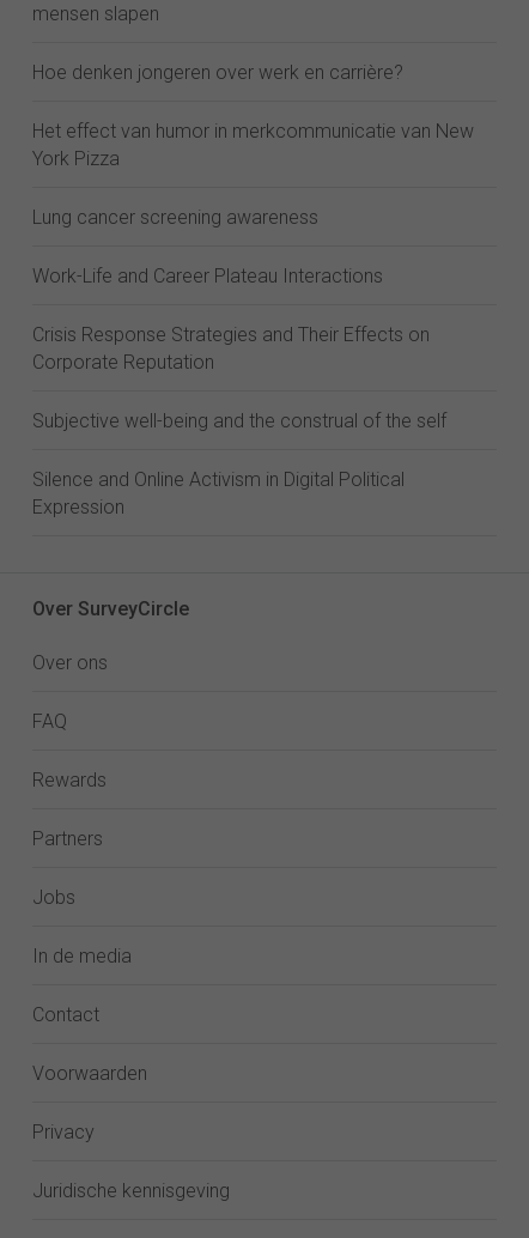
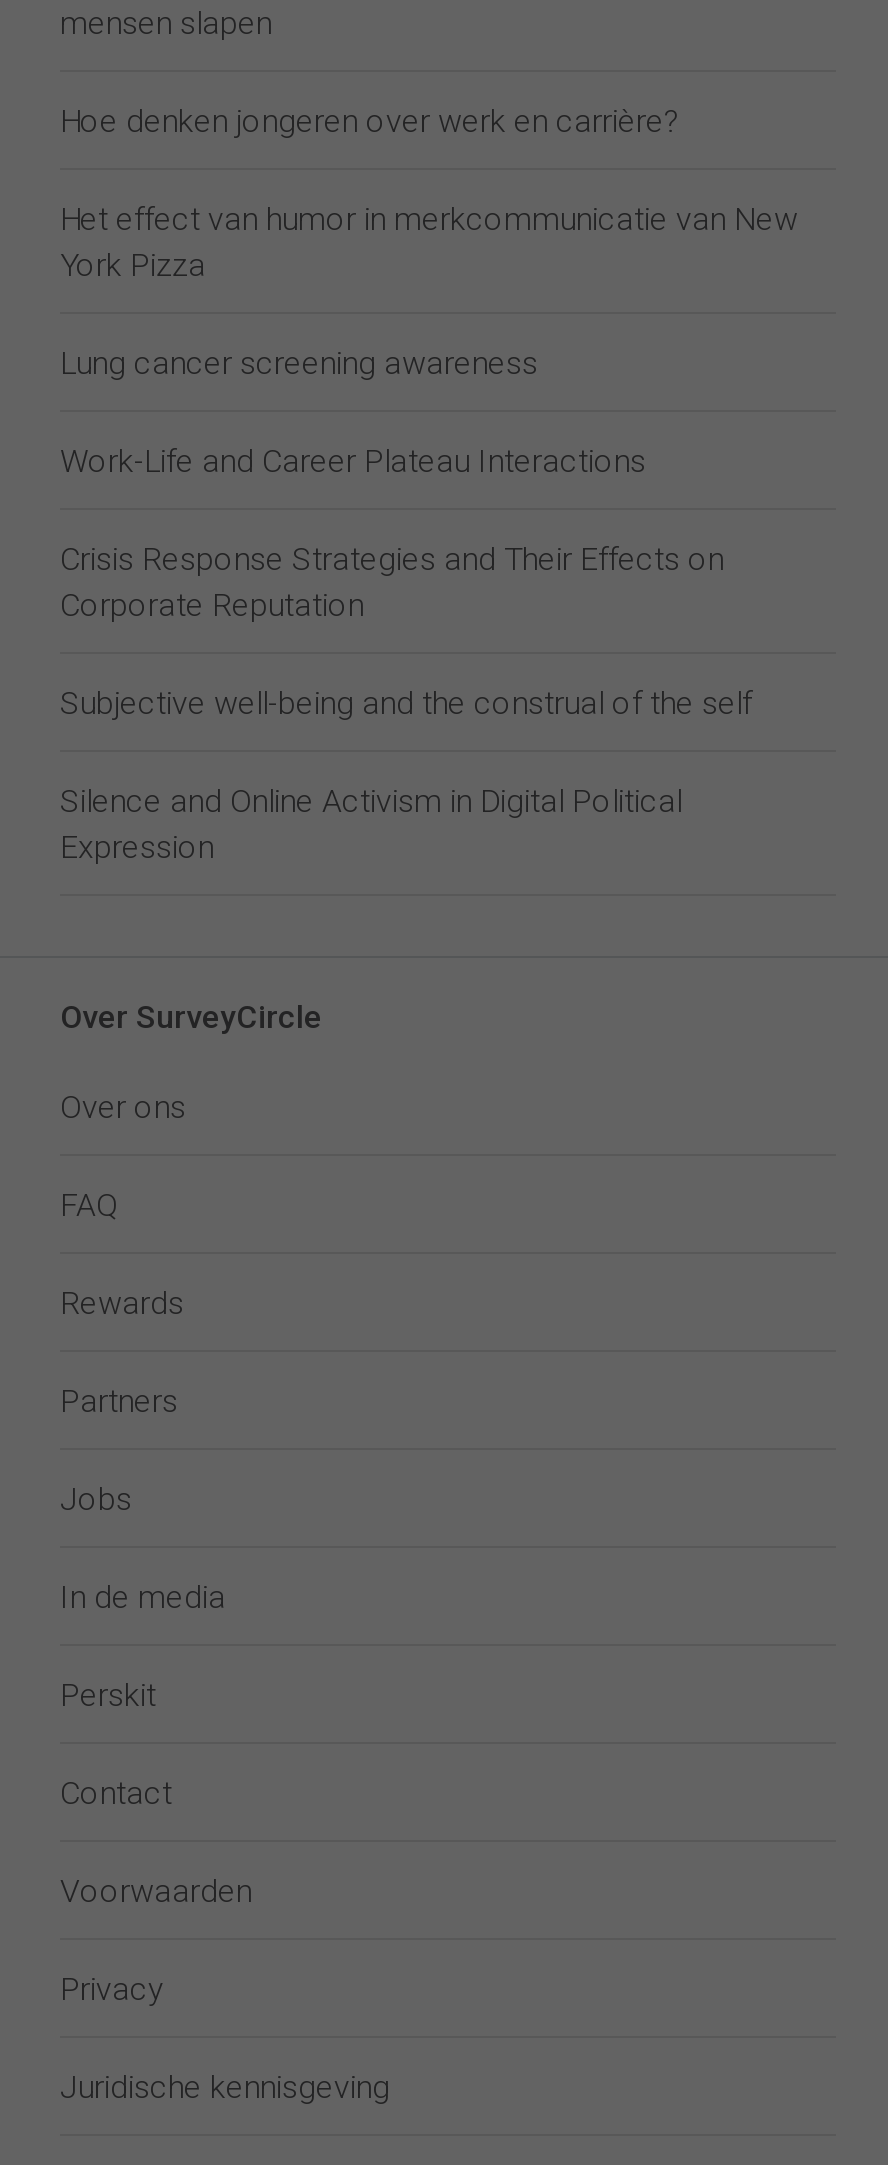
+ Perskit
